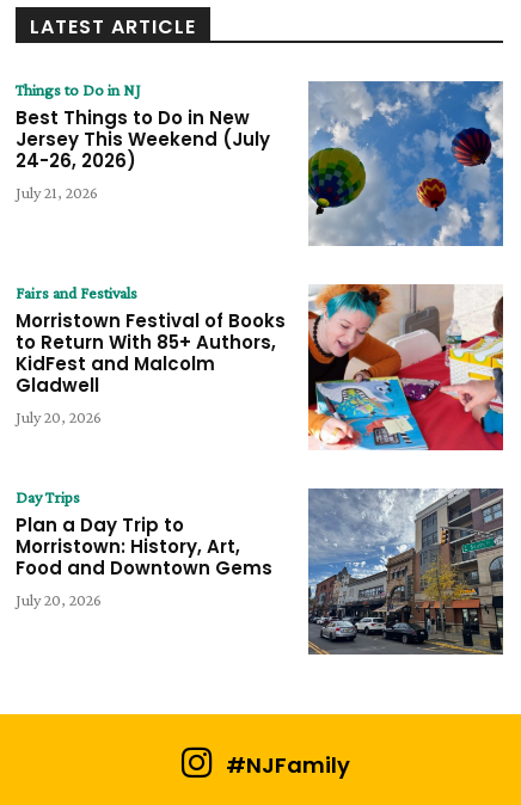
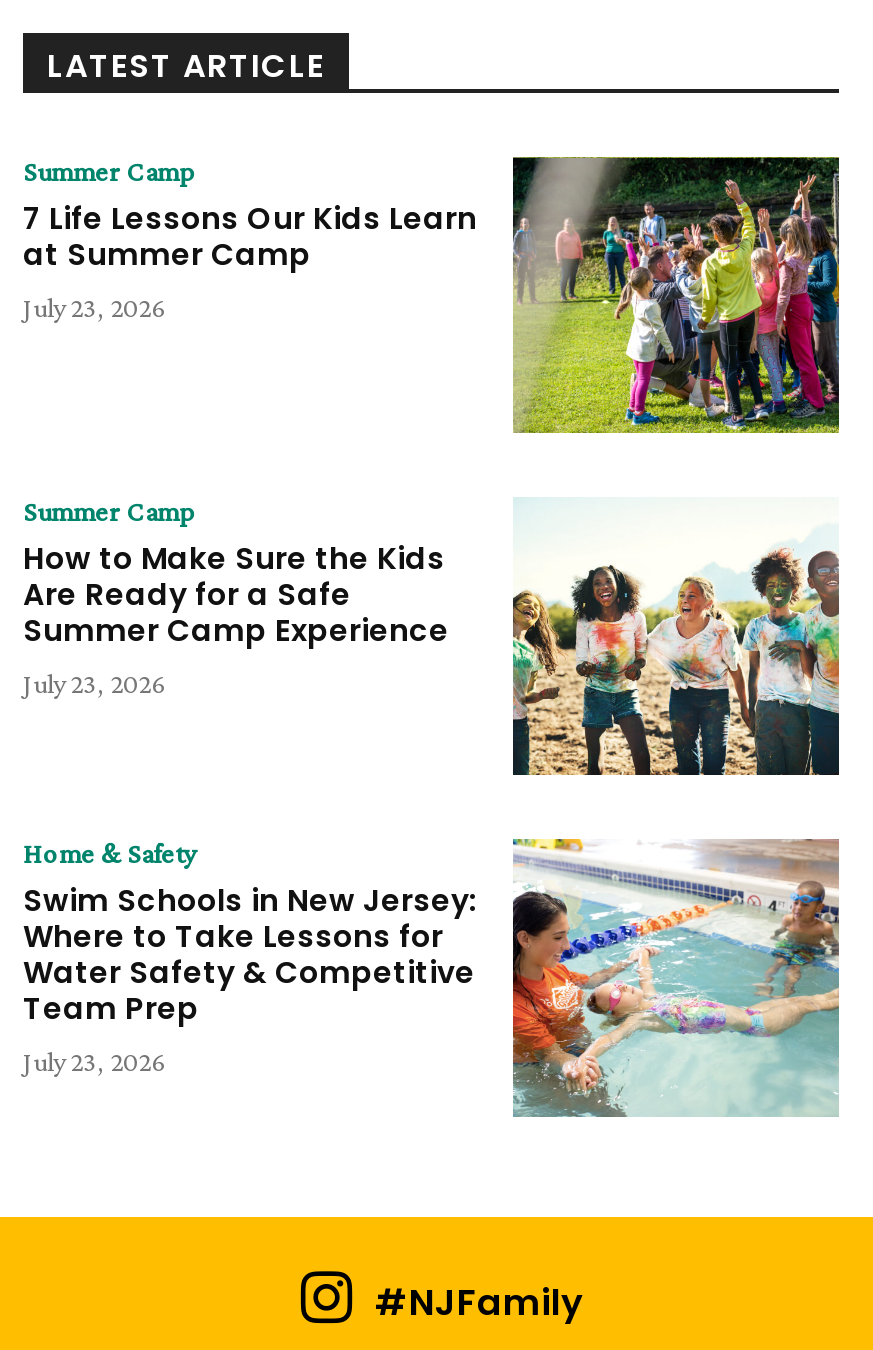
- [image]
- Things to Do in NJ
- Best Things to Do in New
- Jersey This Weekend (July
- 24-26, 2026)
- July 21, 2026
+ [image]
+ Summer Camp
+ 7 Life Lessons Our Kids Learn
+ at Summer Camp
+ July 23, 2026

- [image]
- Fairs and Festivals
- Morristown Festival of Books
- to Return With 85+ Authors,
- KidFest and Malcolm
- Gladwell
- July 20, 2026
+ [image]
+ Summer Camp
+ How to Make Sure the Kids
+ Are Ready for a Safe
+ Summer Camp Experience
+ July 23, 2026

- [image]
- Day Trips
- Plan a Day Trip to
- Morristown: History, Art,
- Food and Downtown Gems
- July 20, 2026
+ [image]
+ Home & Safety
+ Swim Schools in New Jersey:
+ Where to Take Lessons for
+ Water Safety & Competitive
+ Team Prep
+ July 23, 2026
